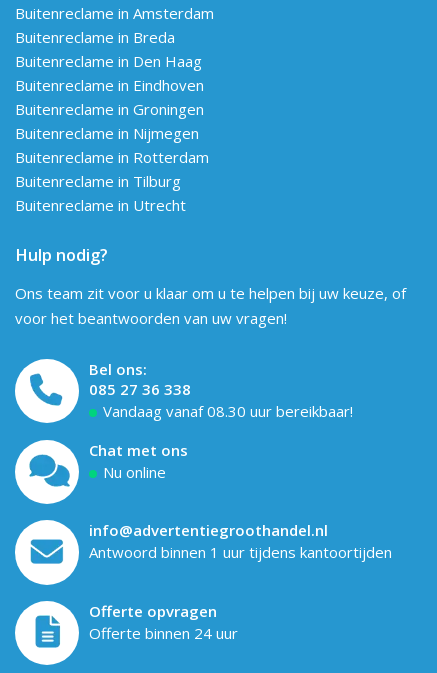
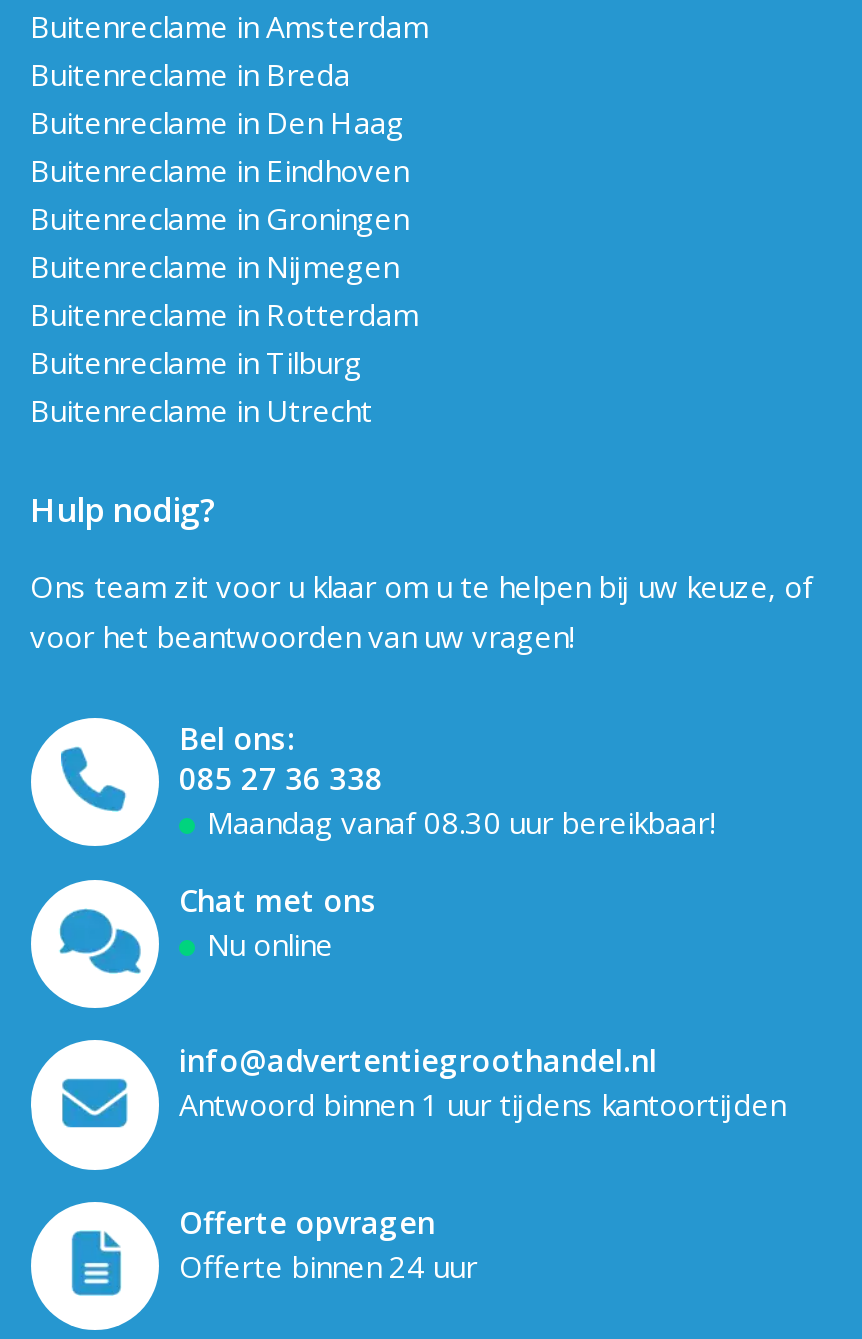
- Vandaag vanaf 08.30 uur bereikbaar!
+ Maandag vanaf 08.30 uur bereikbaar!
